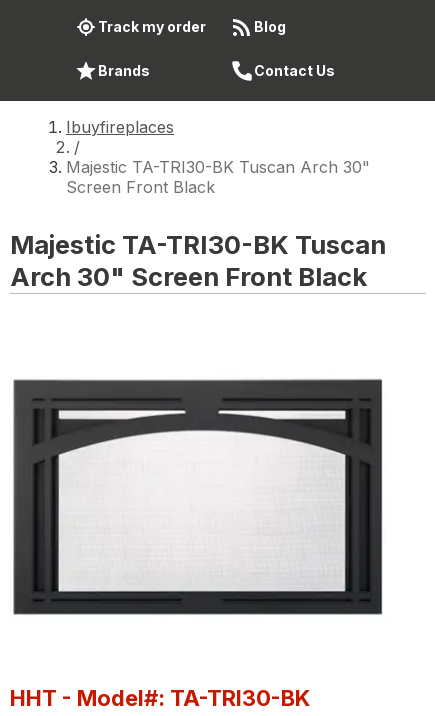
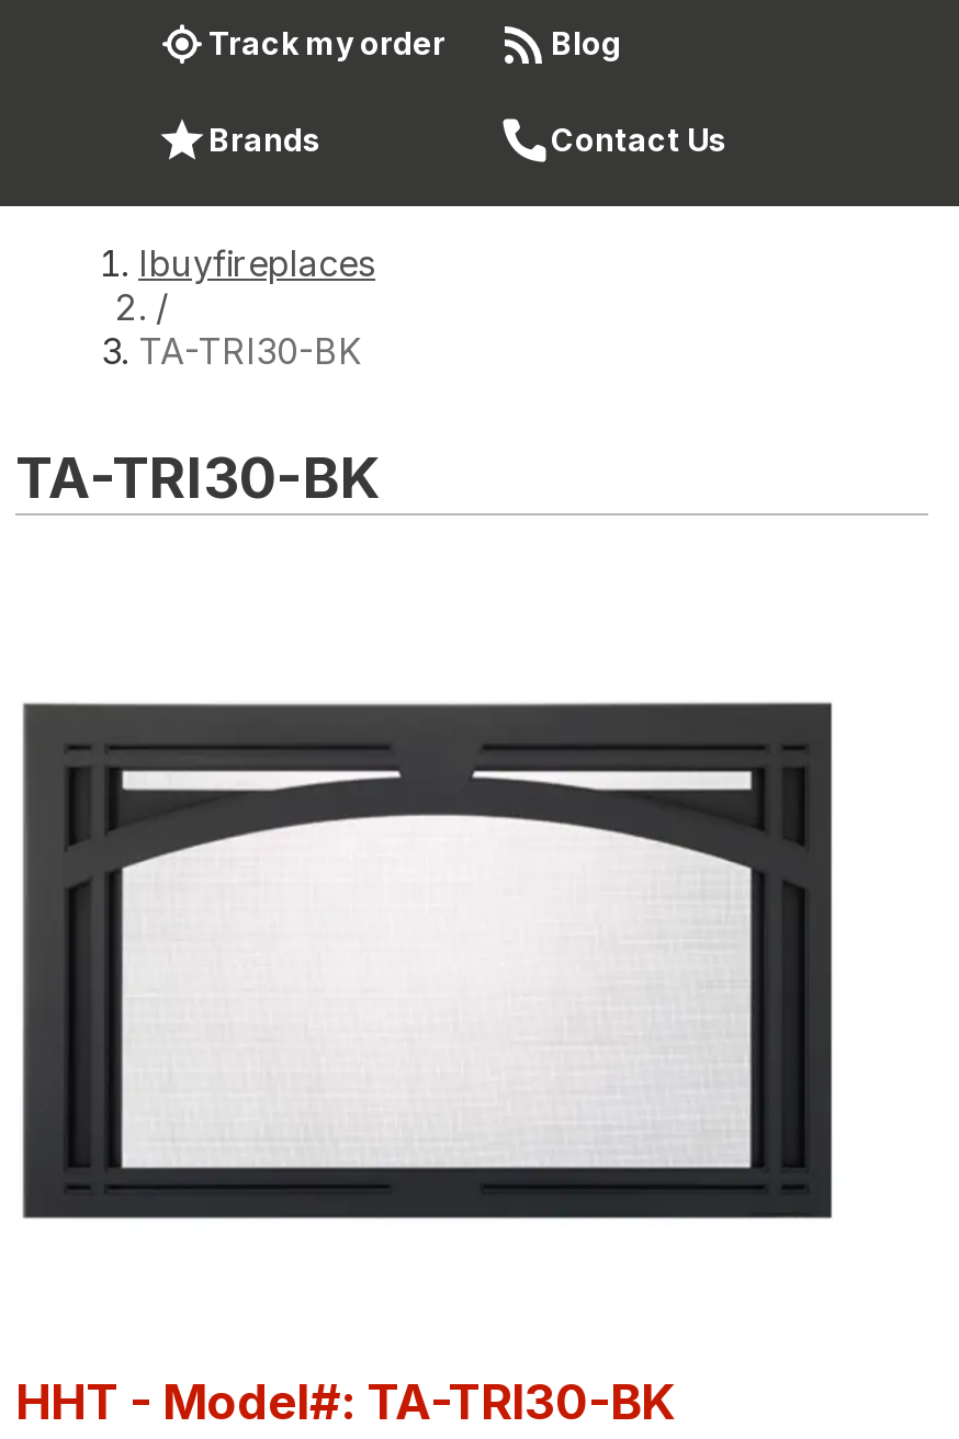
- Majestic TA-TRI30-BK Tuscan Arch 30"
- Screen Front Black
+ TA-TRI30-BK

- Majestic TA-TRI30-BK Tuscan
- Arch 30" Screen Front Black
+ TA-TRI30-BK
